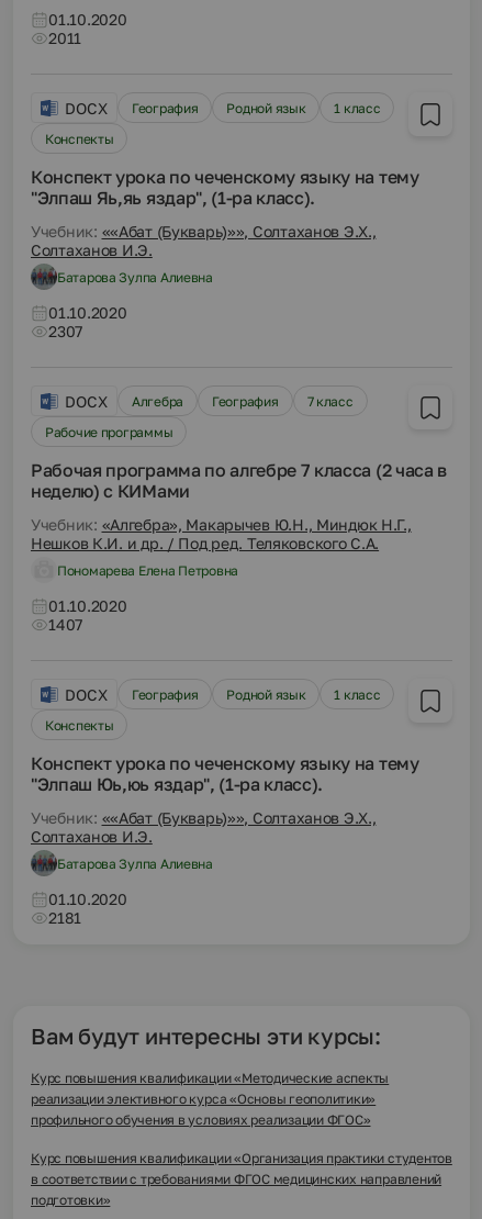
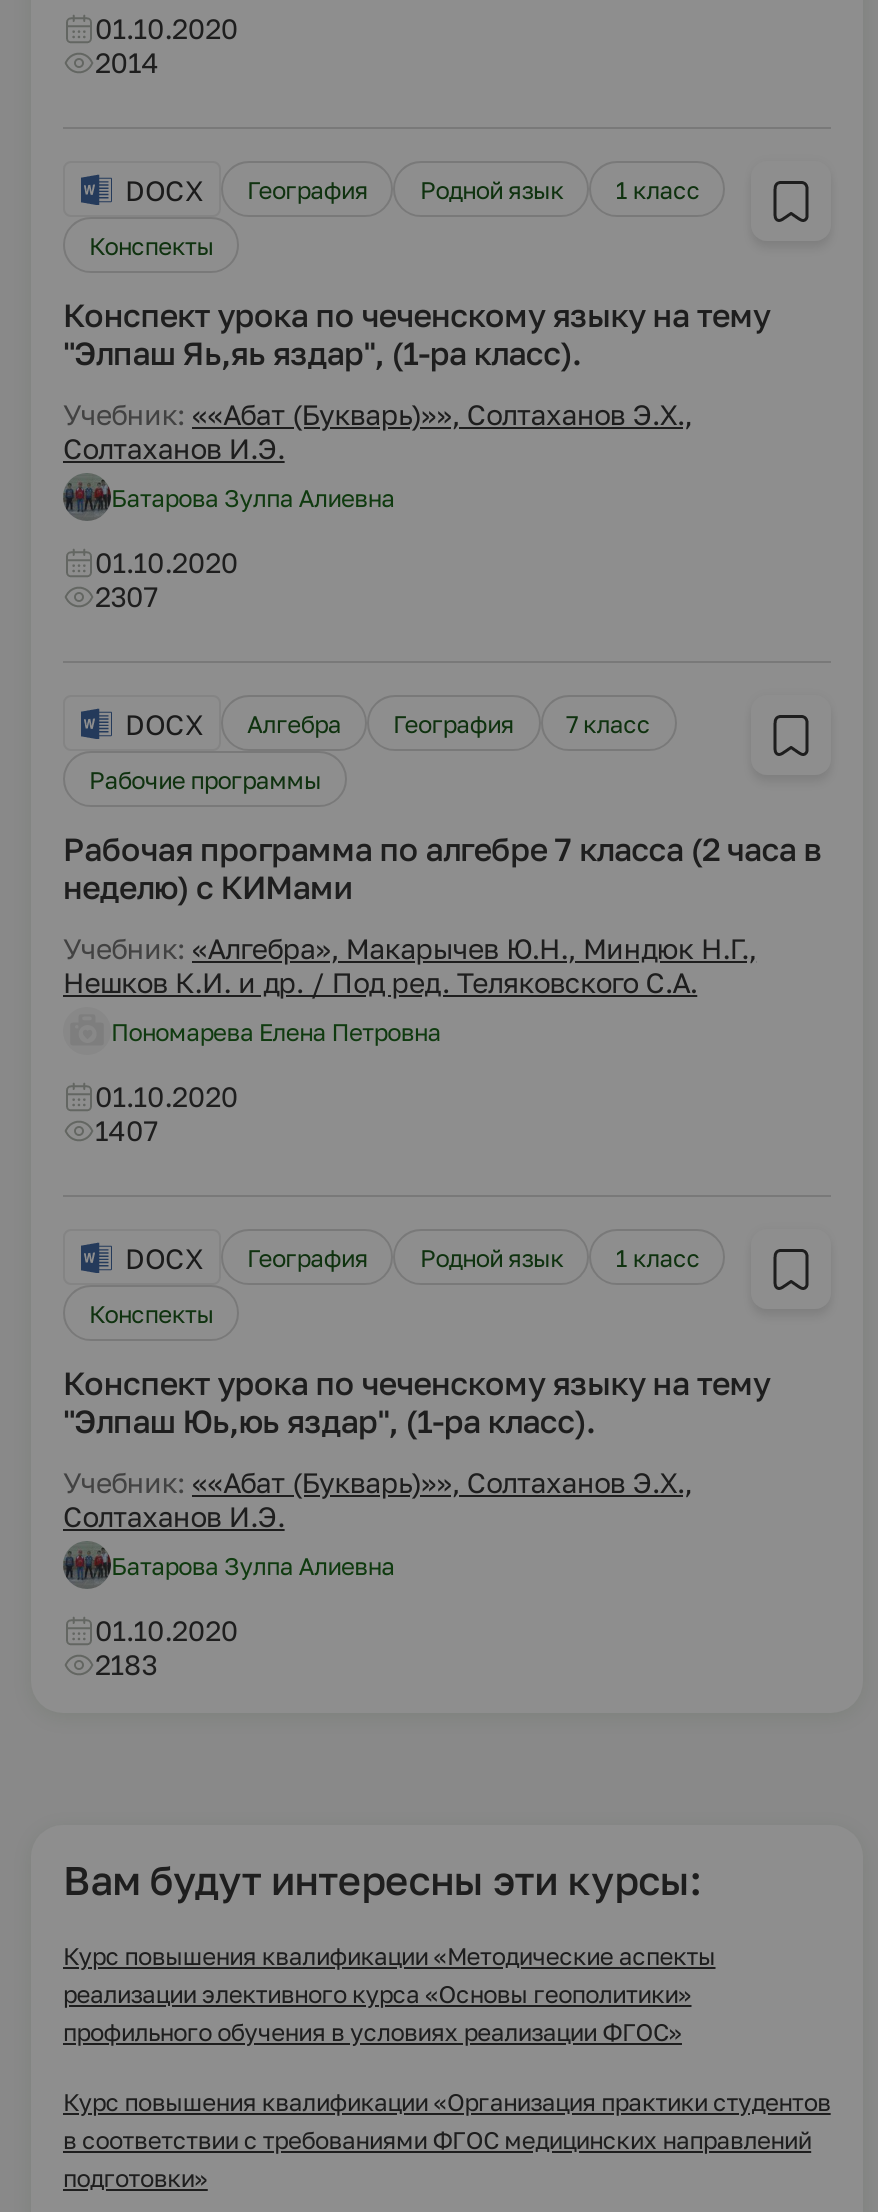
- 2011
+ 2014

- 2181
+ 2183
